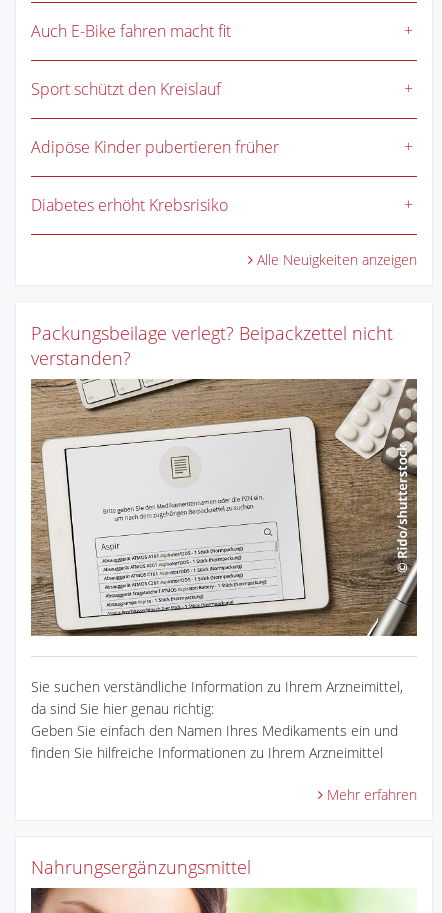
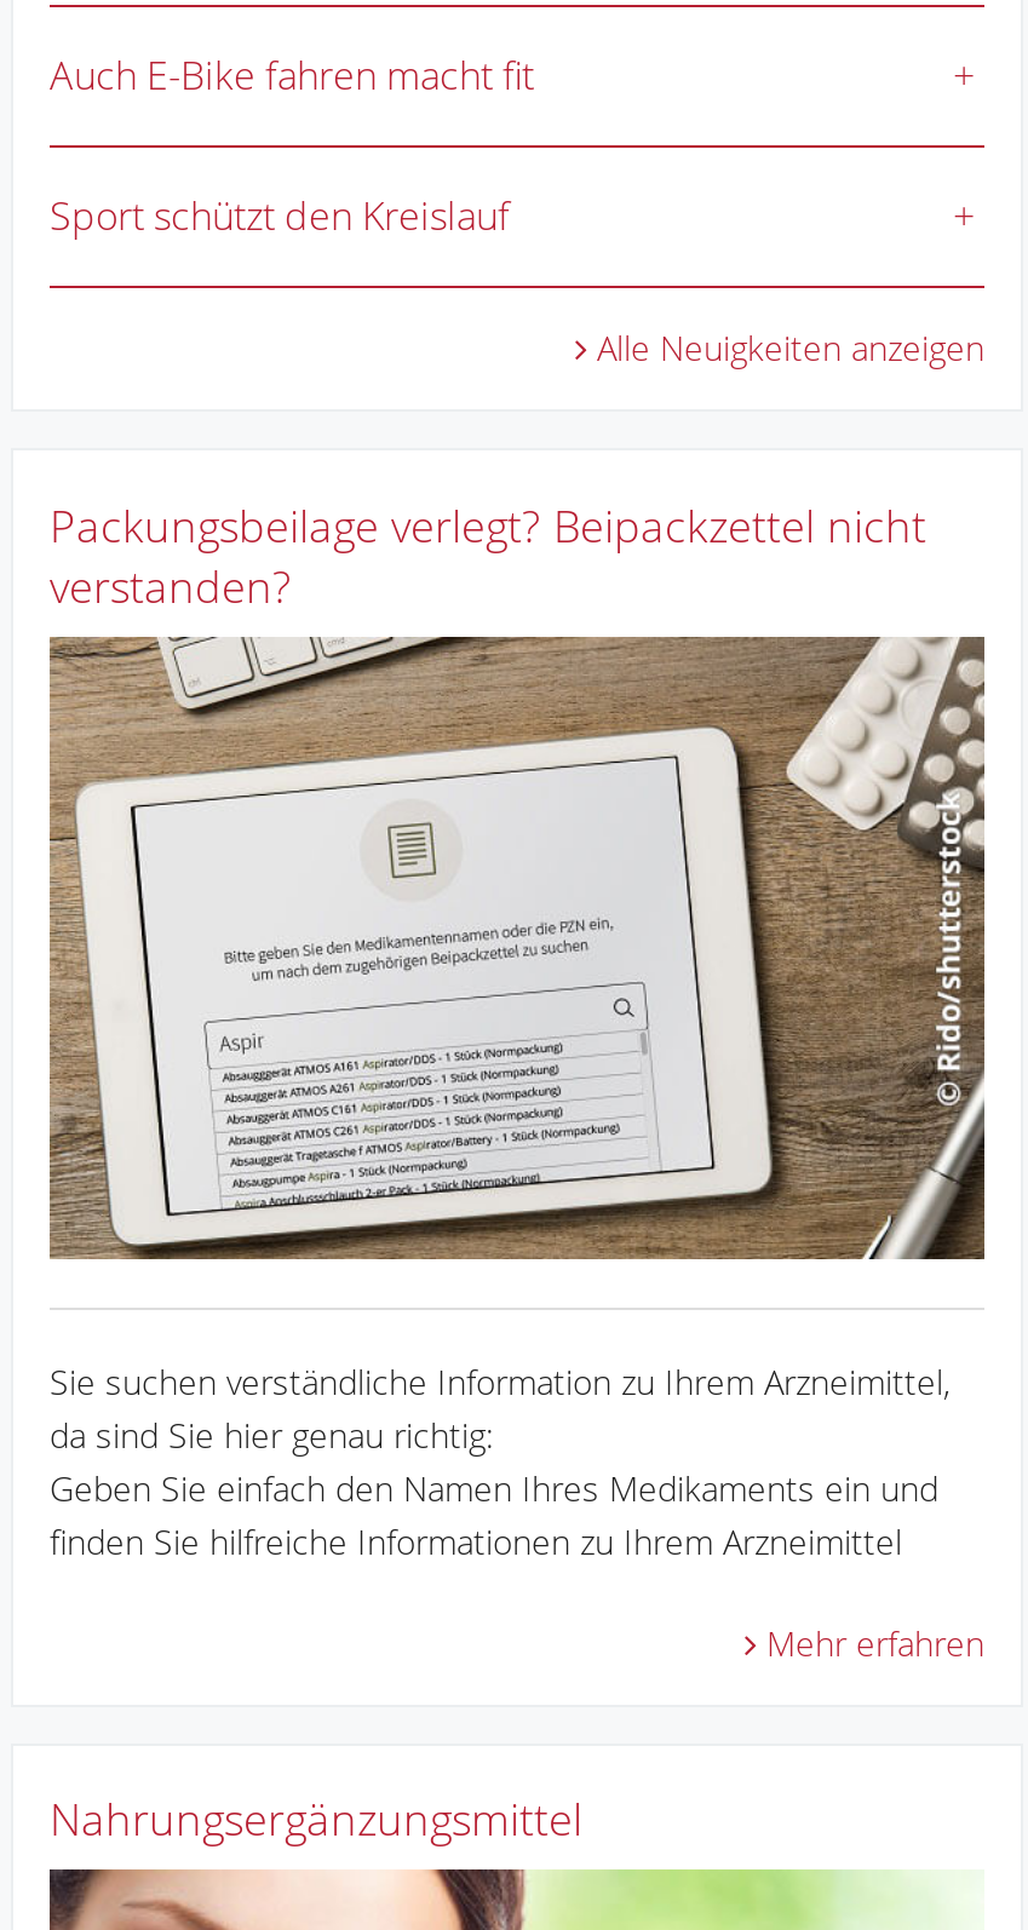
- Adipöse Kinder pubertieren früher
- Diabetes erhöht Krebsrisiko
